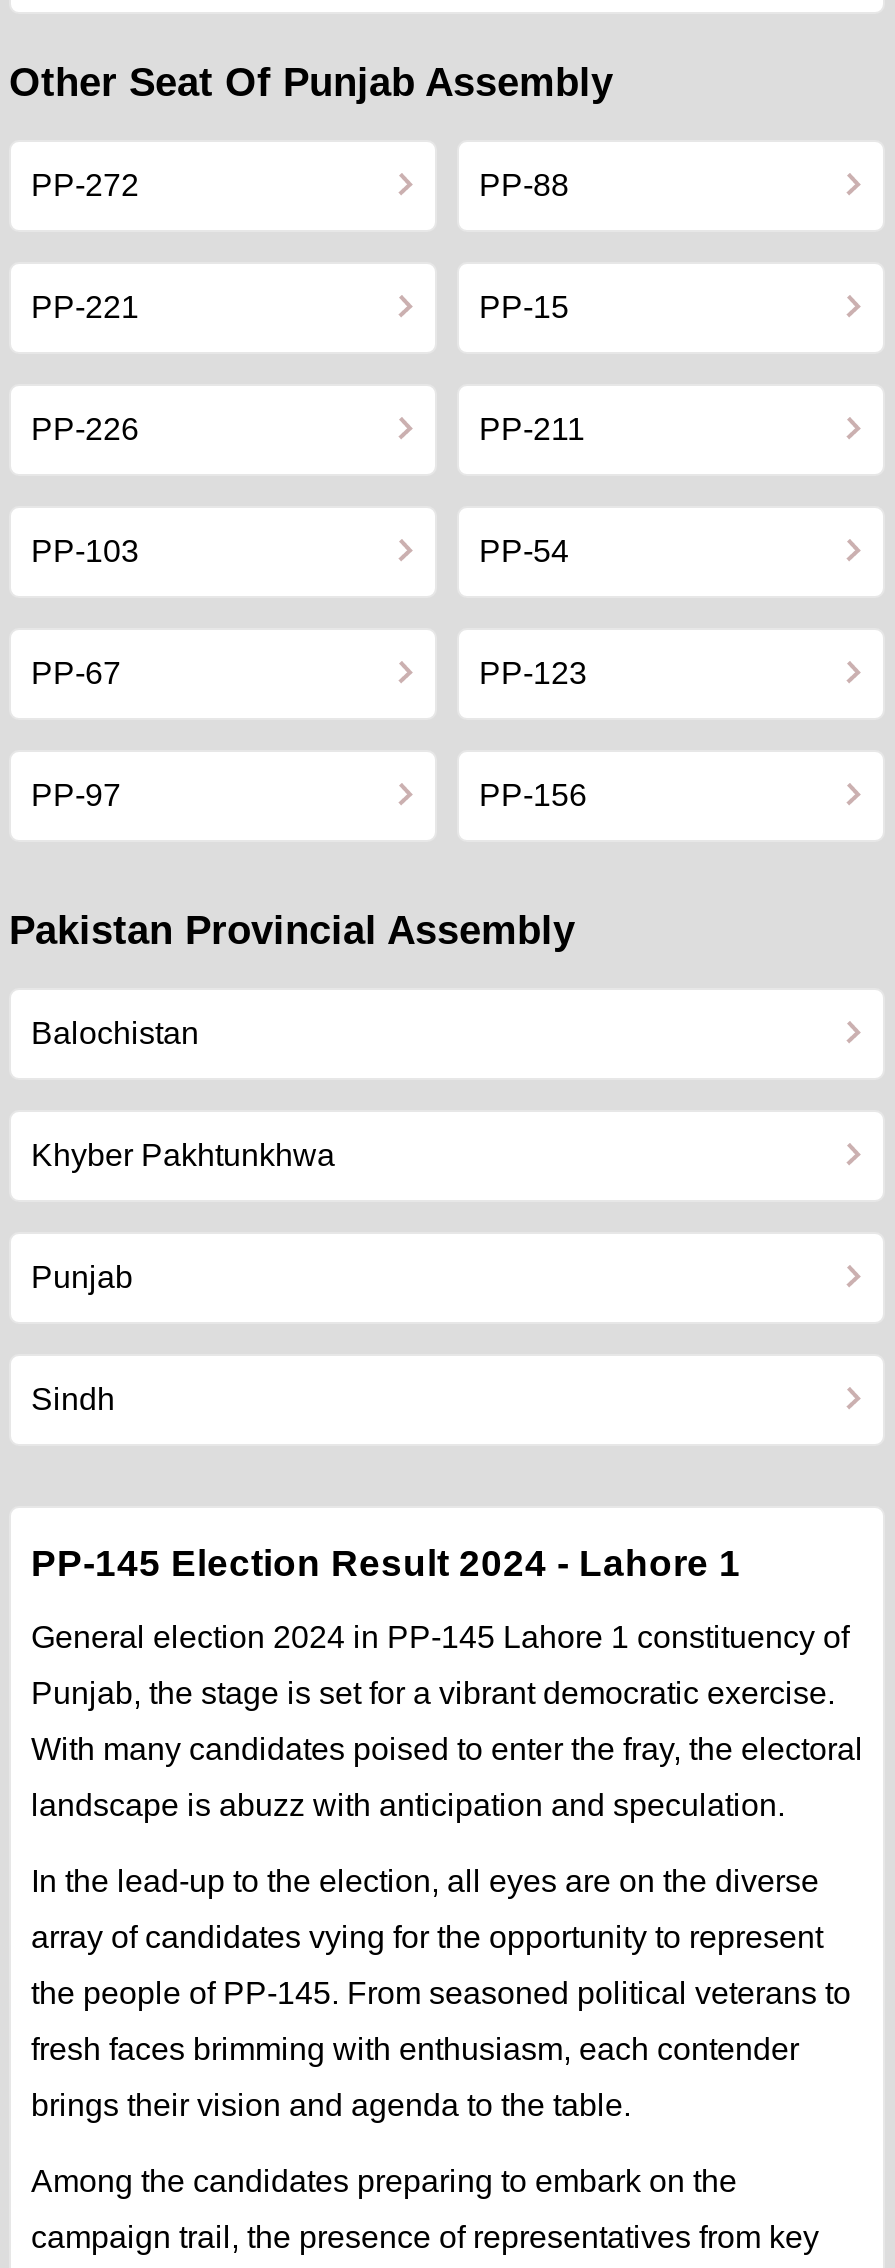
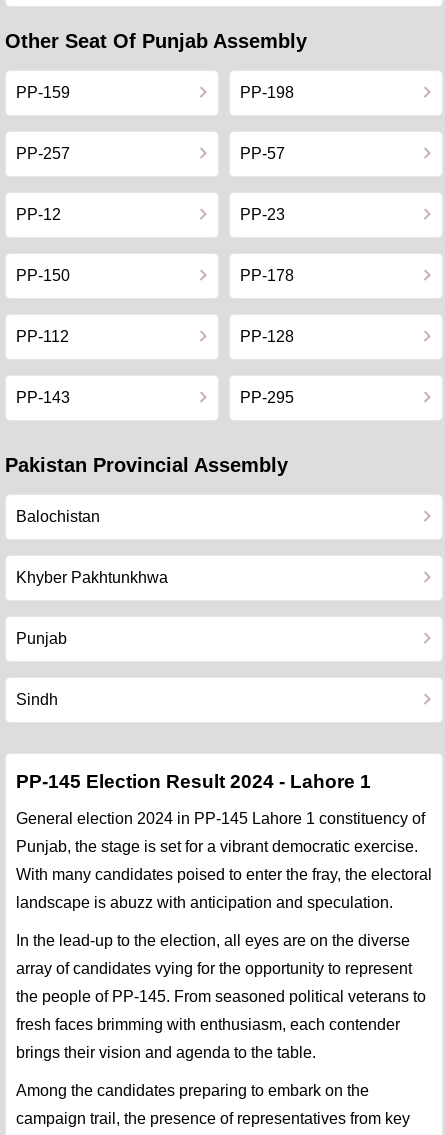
- PP-272
- PP-88
+ PP-159
+ PP-198

- PP-221
- PP-15
+ PP-257
+ PP-57

- PP-226
- PP-211
+ PP-12
+ PP-23

- PP-103
- PP-54
+ PP-150
+ PP-178

- PP-67
- PP-123
+ PP-112
+ PP-128

- PP-97
- PP-156
+ PP-143
+ PP-295
